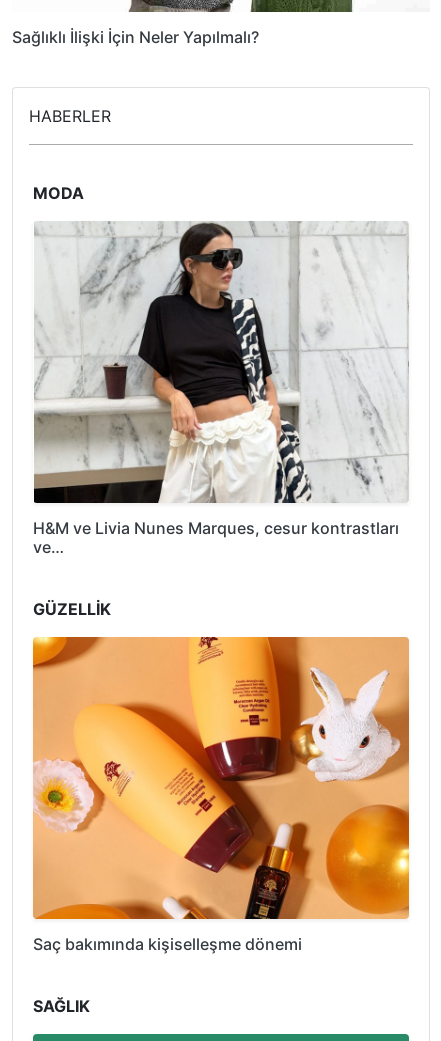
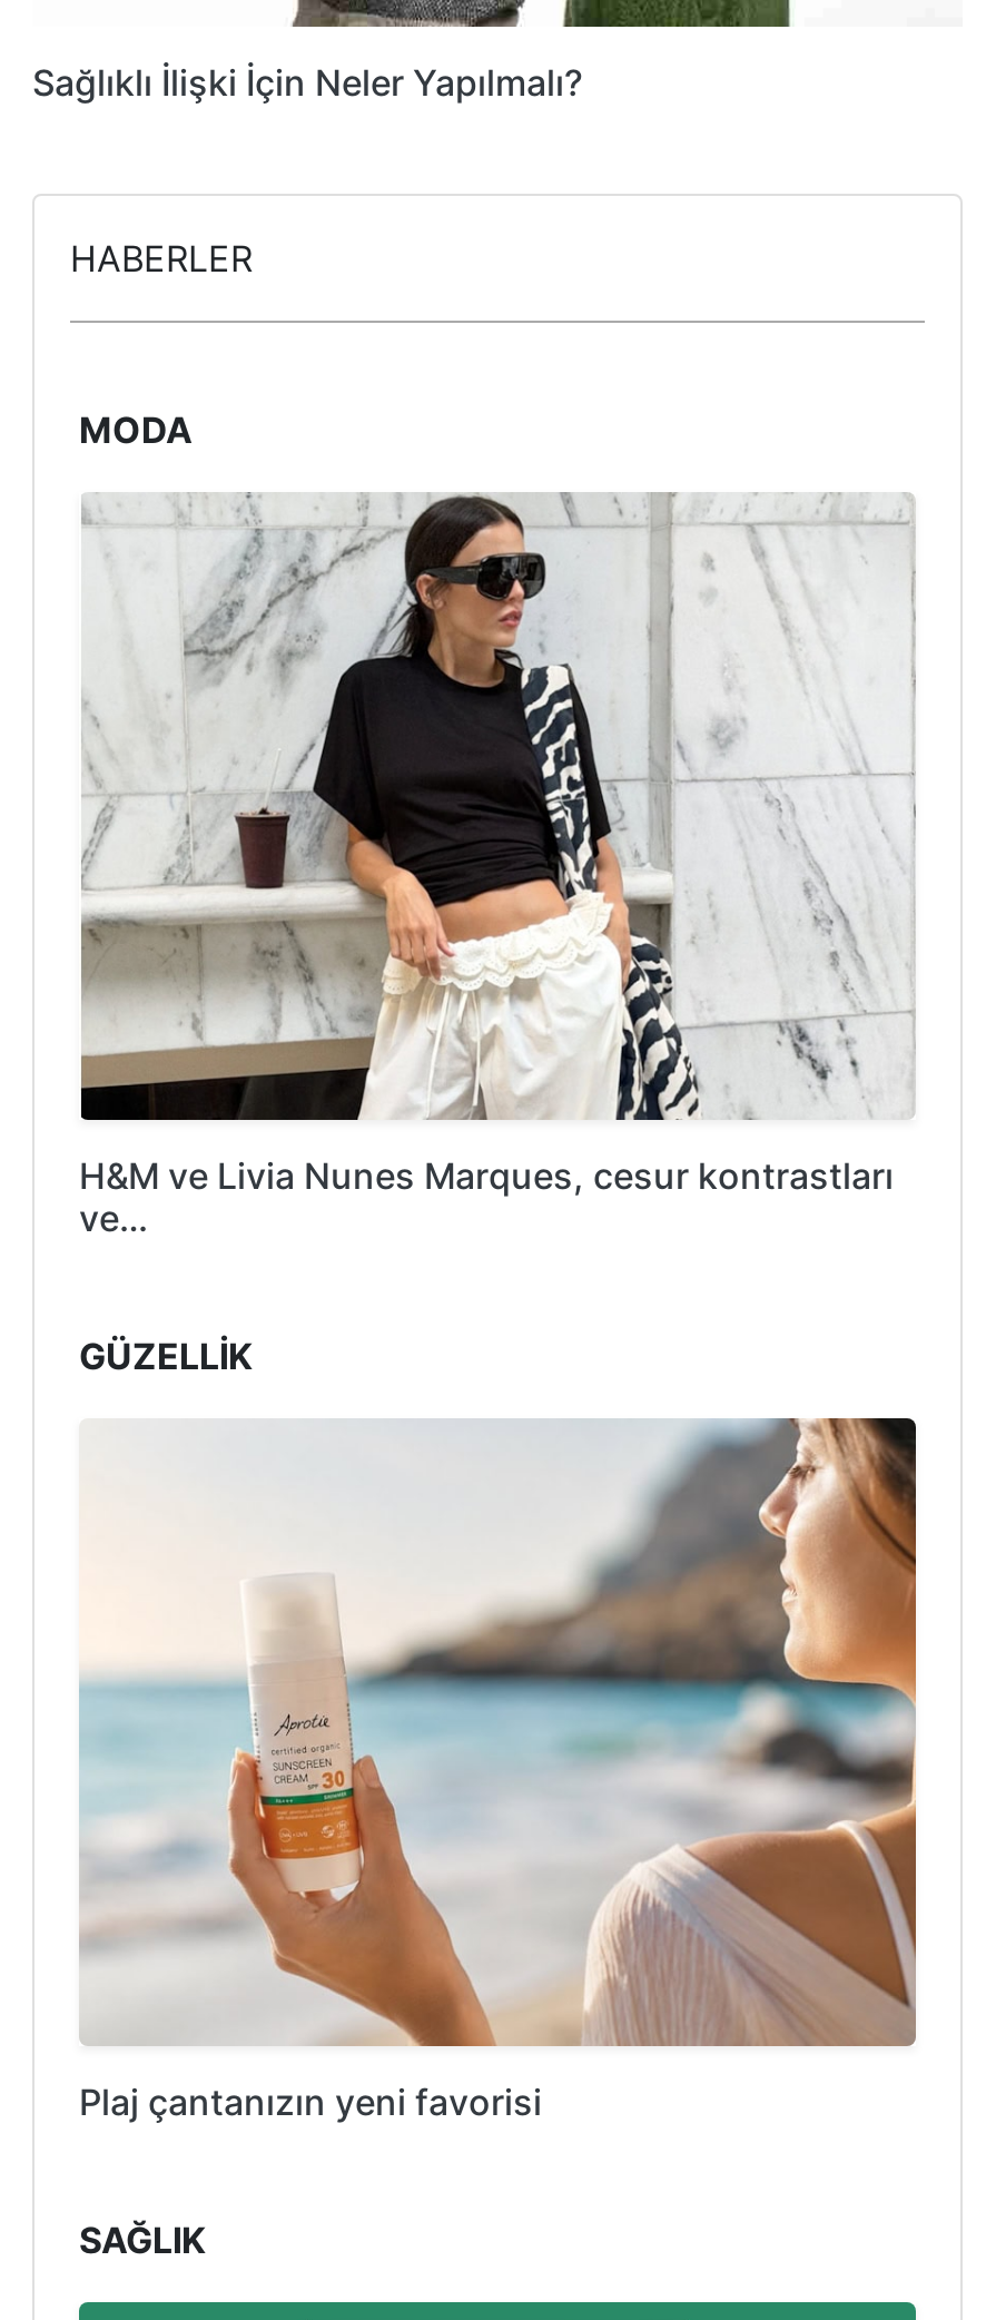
- [image]
- Saç bakımında kişiselleşme dönemi
+ [image]
+ Plaj çantanızın yeni favorisi
